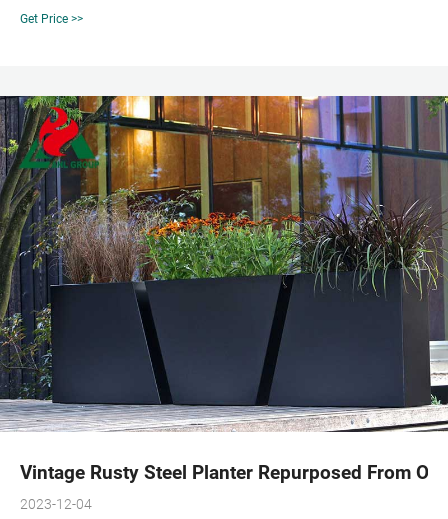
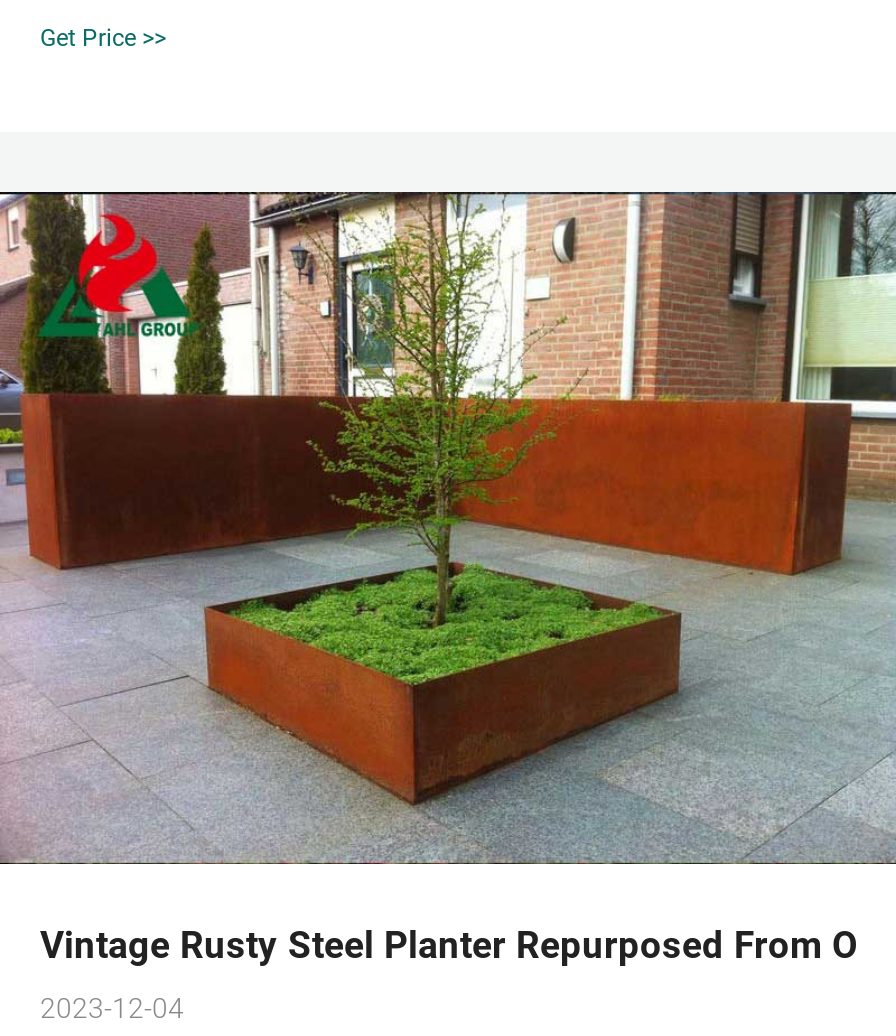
- [image]
+ [image]
